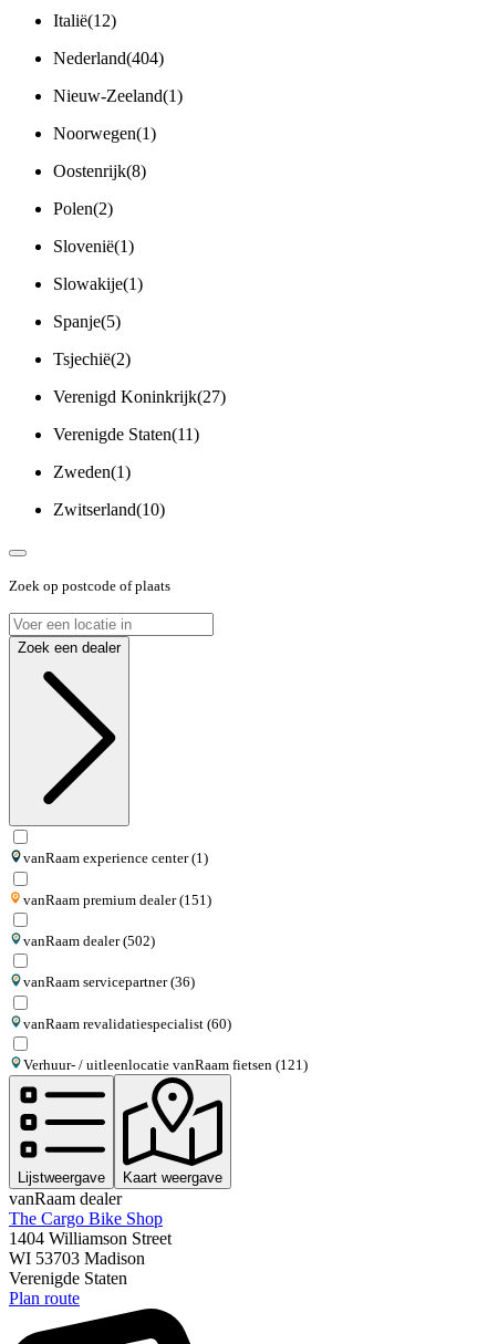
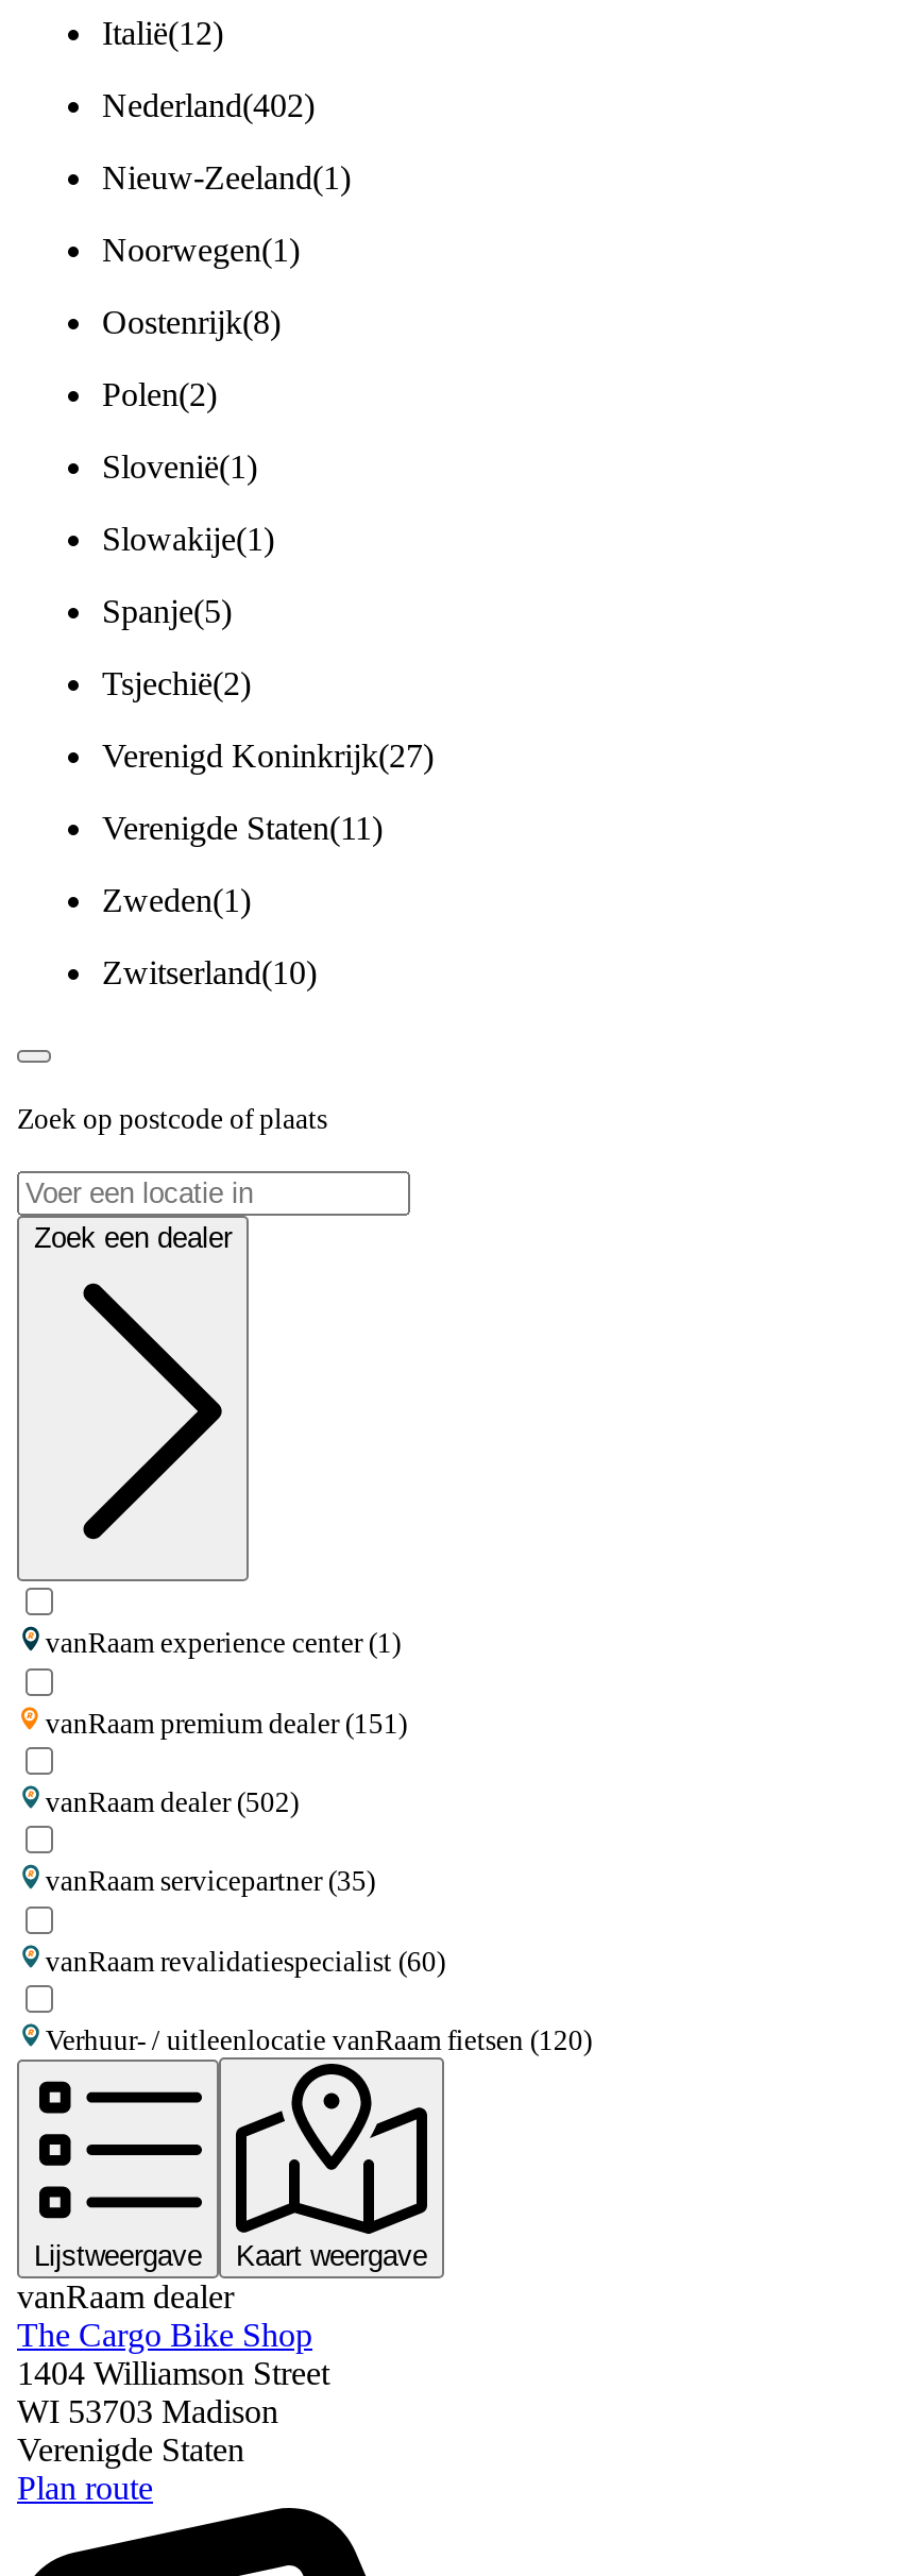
- Nederland(404)
+ Nederland(402)

- vanRaam servicepartner (36)
+ vanRaam servicepartner (35)

- Verhuur- / uitleenlocatie vanRaam fietsen (121)
+ Verhuur- / uitleenlocatie vanRaam fietsen (120)
